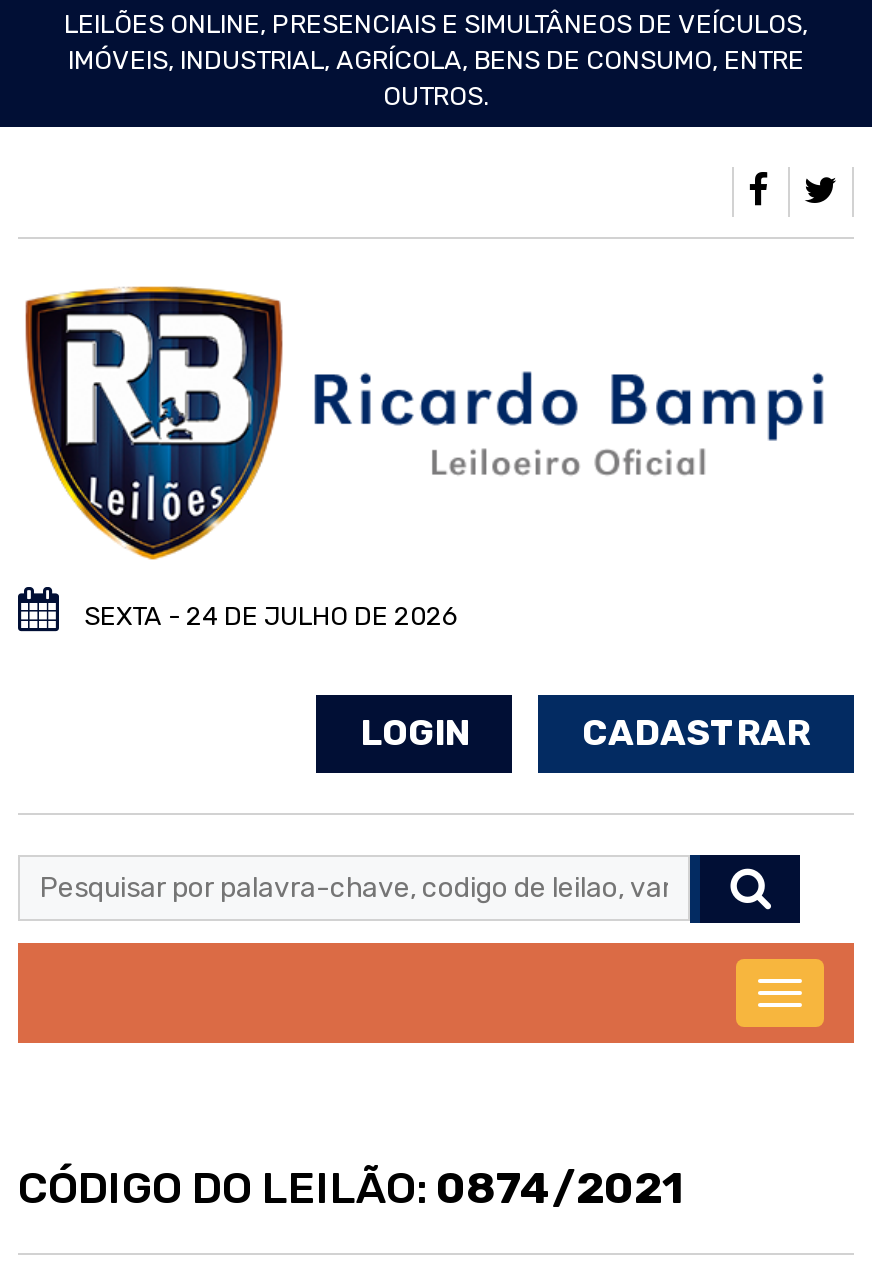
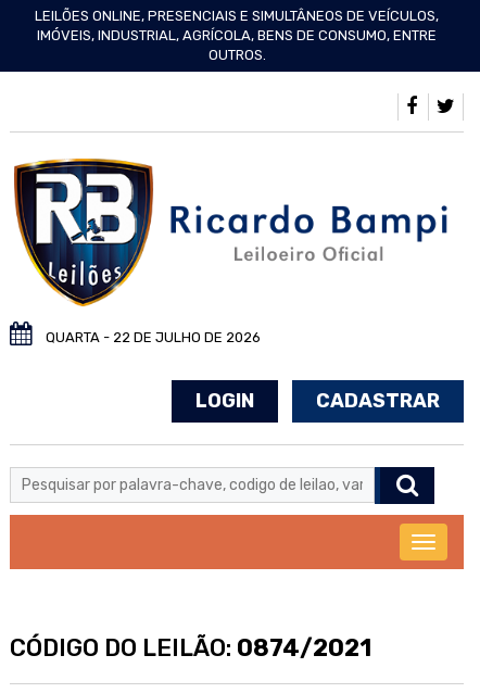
- SEXTA - 24 DE JULHO DE 2026
+ QUARTA - 22 DE JULHO DE 2026
